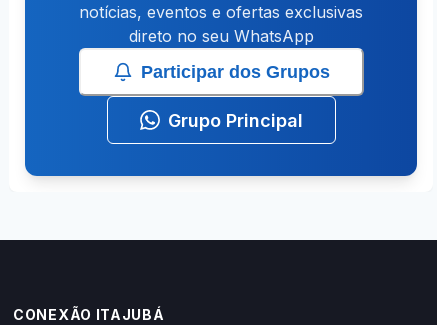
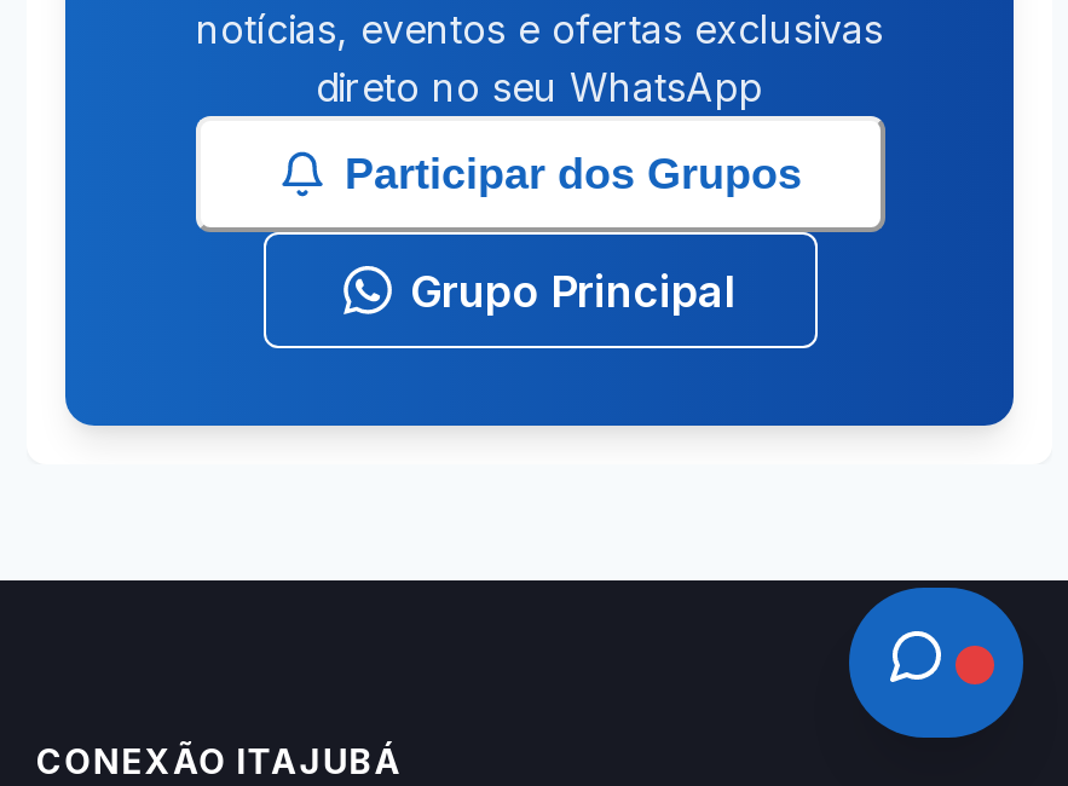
+ [image]
